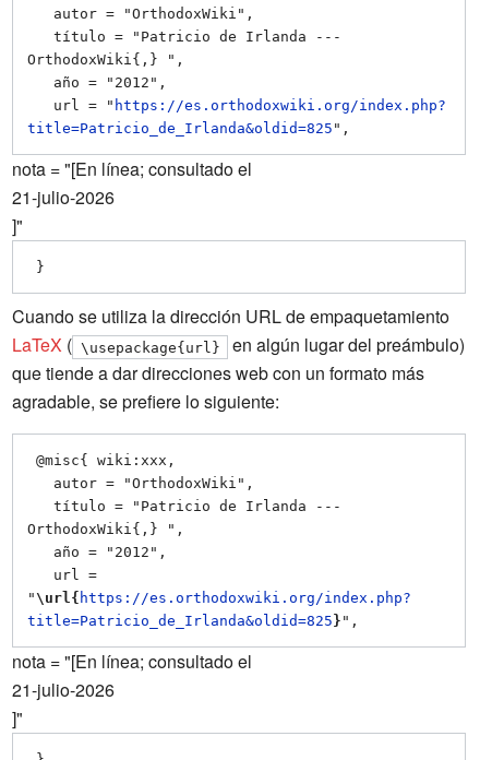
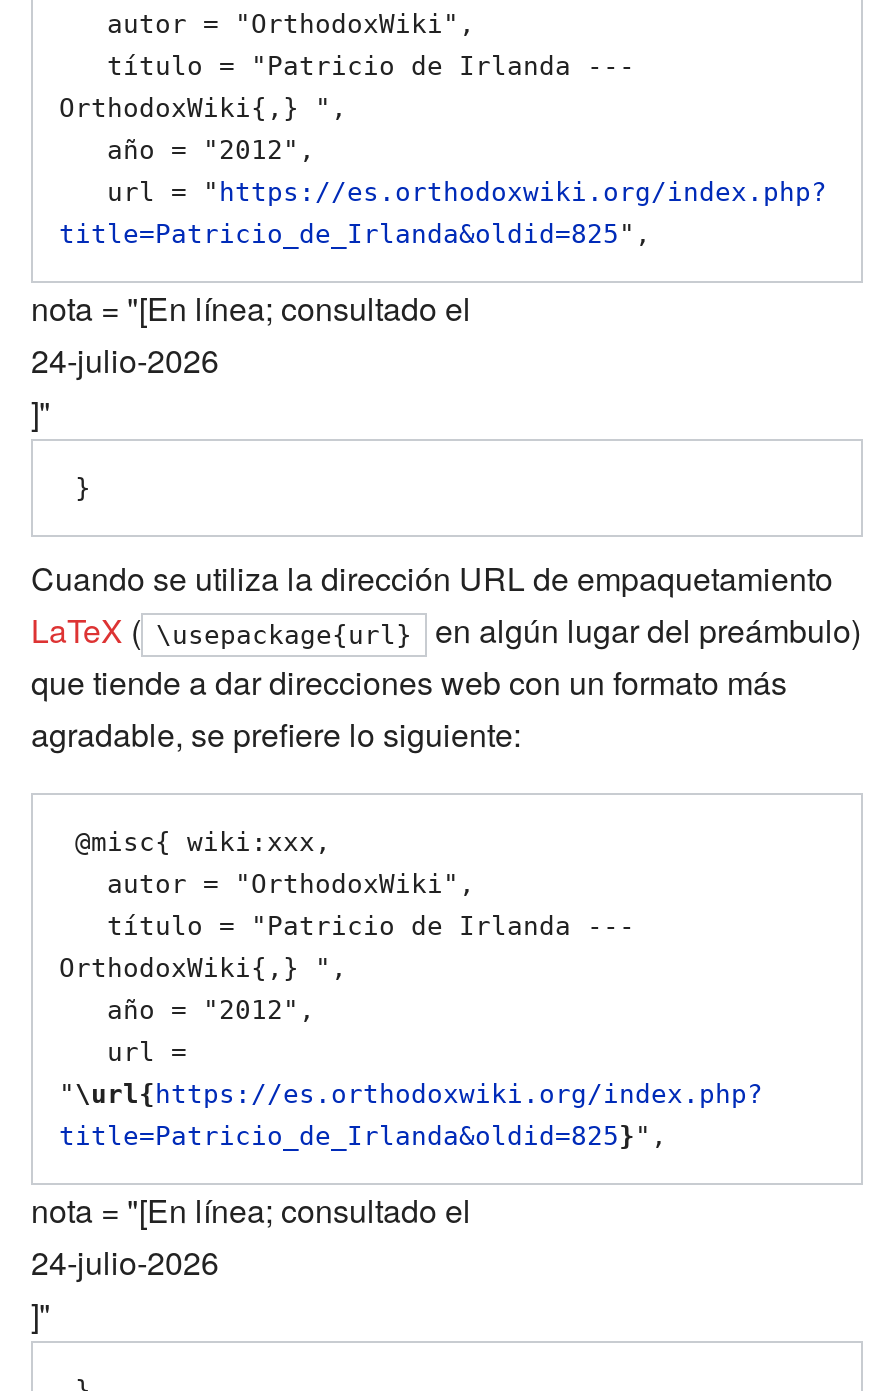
- 21-julio-2026
+ 24-julio-2026

- 21-julio-2026
+ 24-julio-2026
